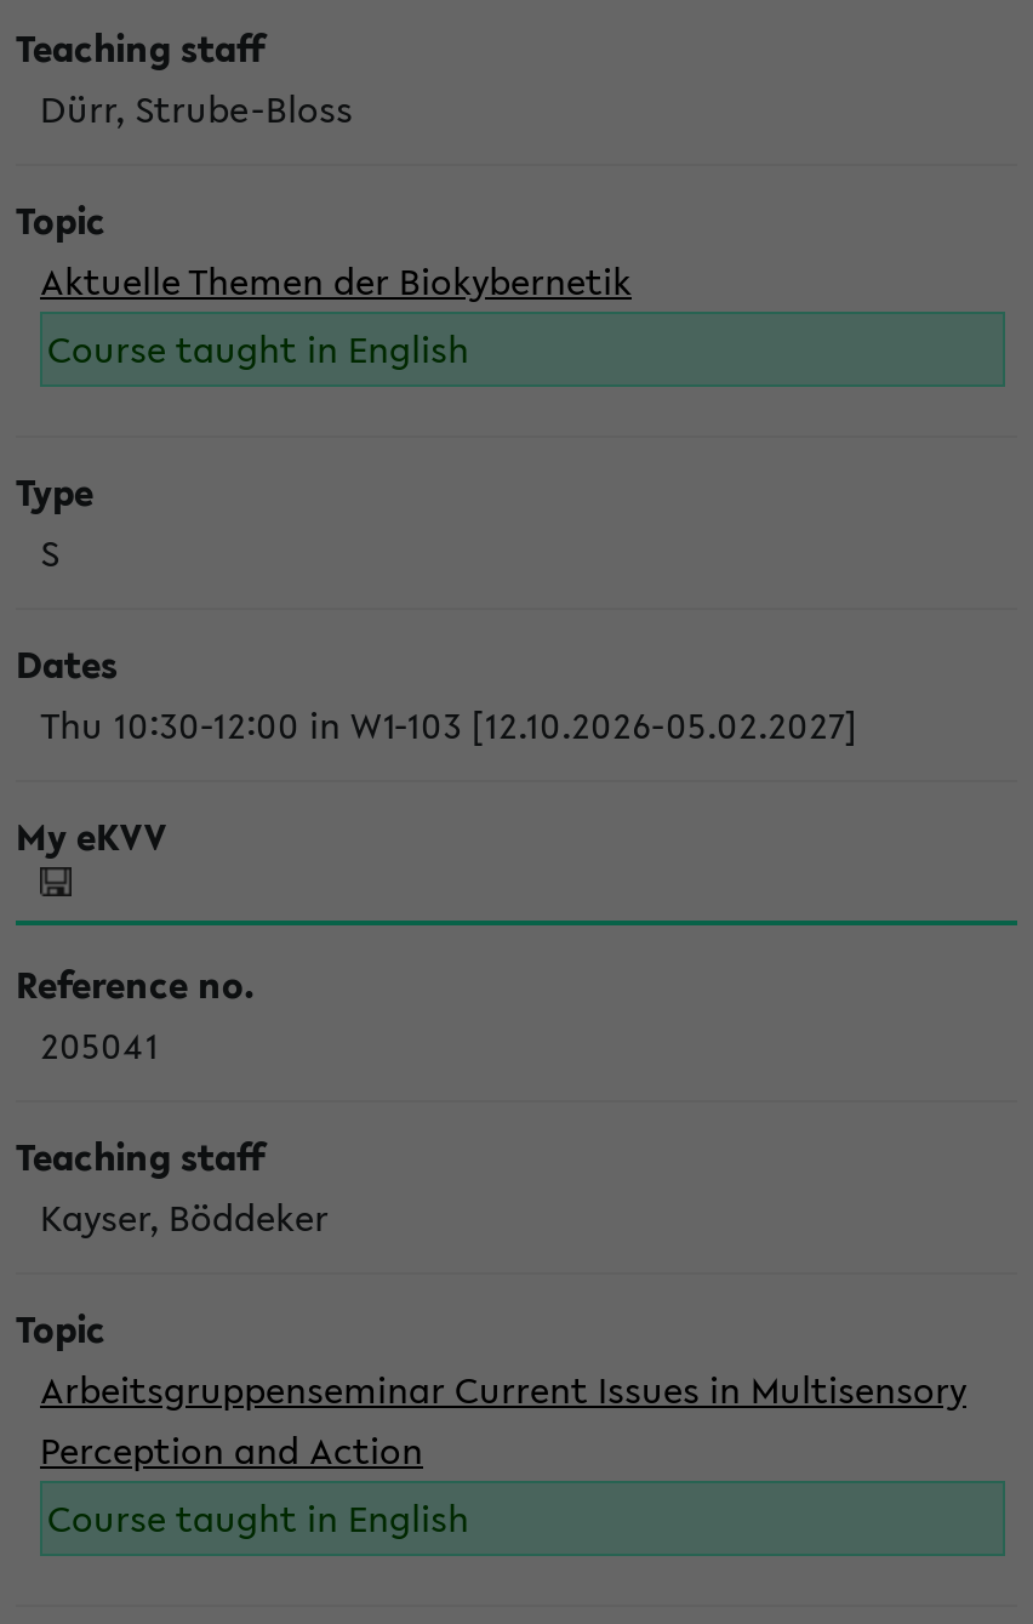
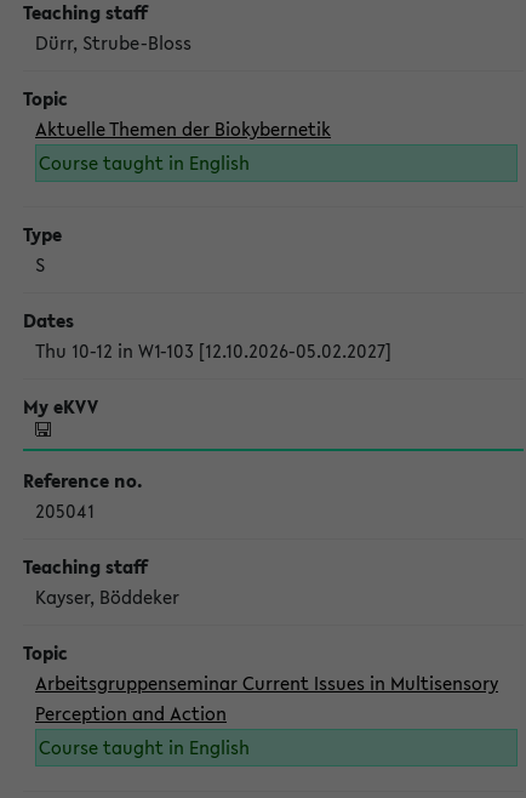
- Thu 10:30-12:00 in W1-103 [12.10.2026-05.02.2027]
+ Thu 10-12 in W1-103 [12.10.2026-05.02.2027]
